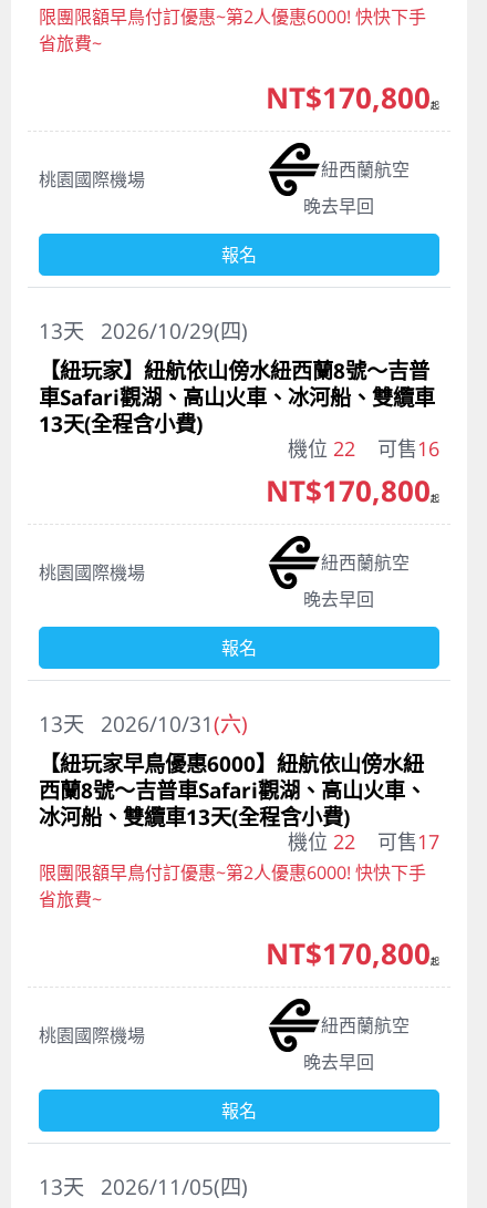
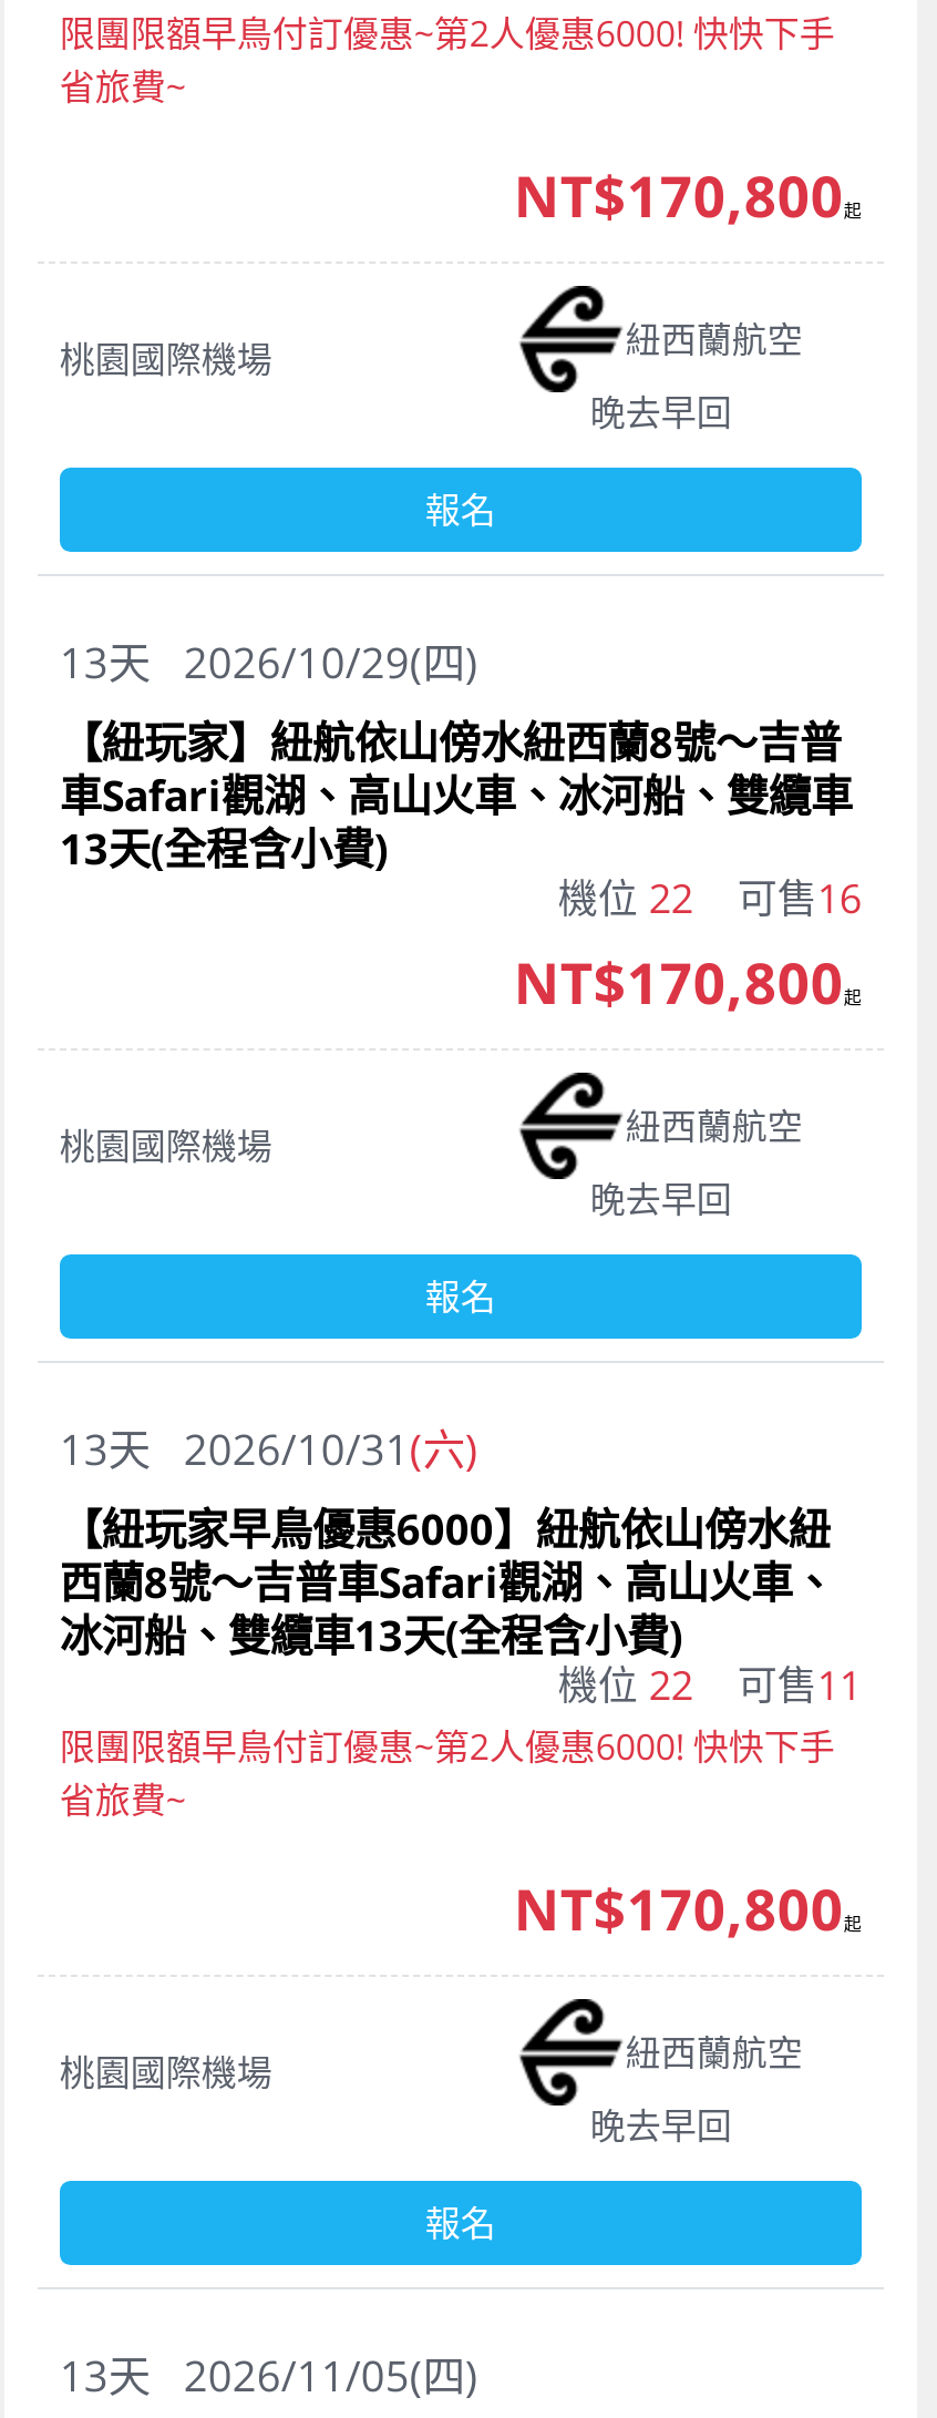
- 機位22 可售17
+ 機位22 可售11
